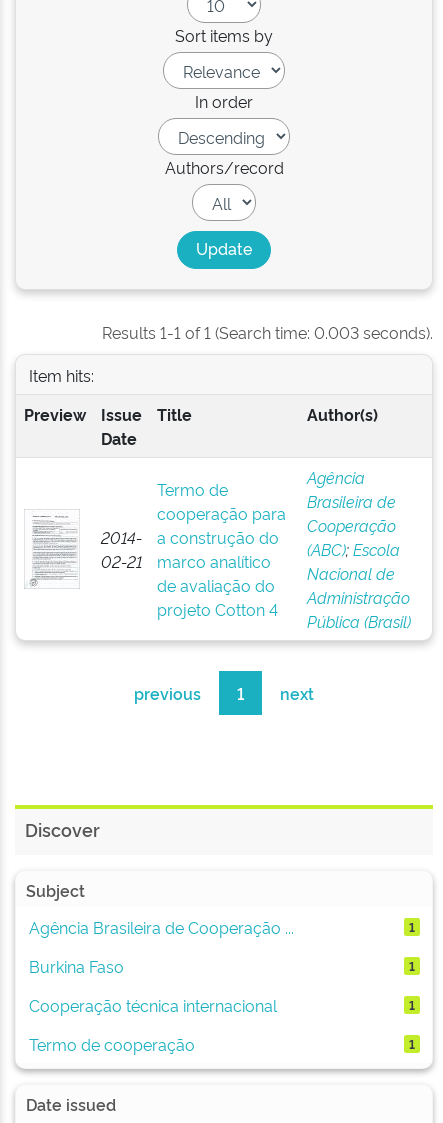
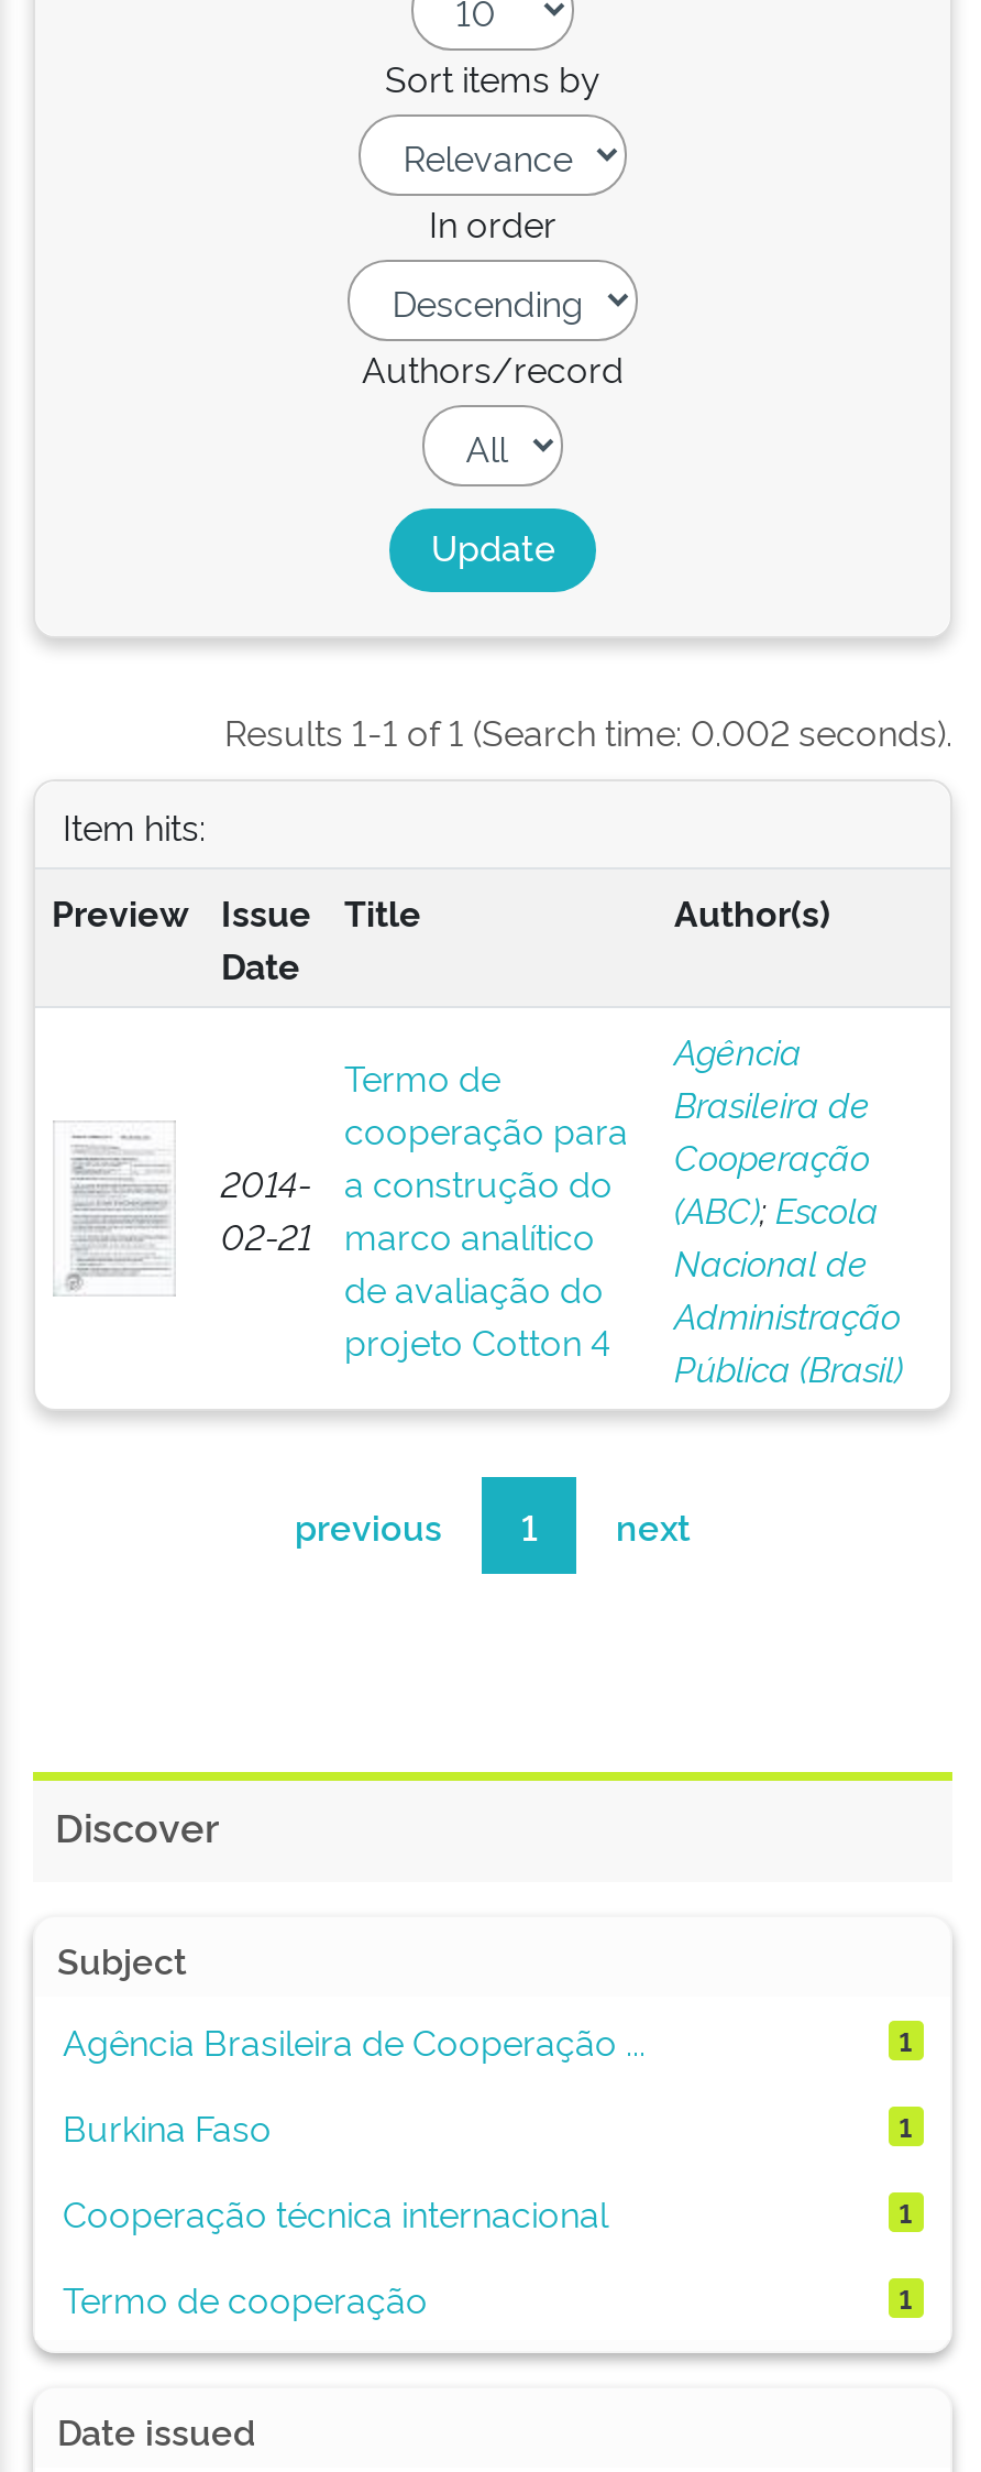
- Results 1-1 of 1 (Search time: 0.003 seconds).
+ Results 1-1 of 1 (Search time: 0.002 seconds).
